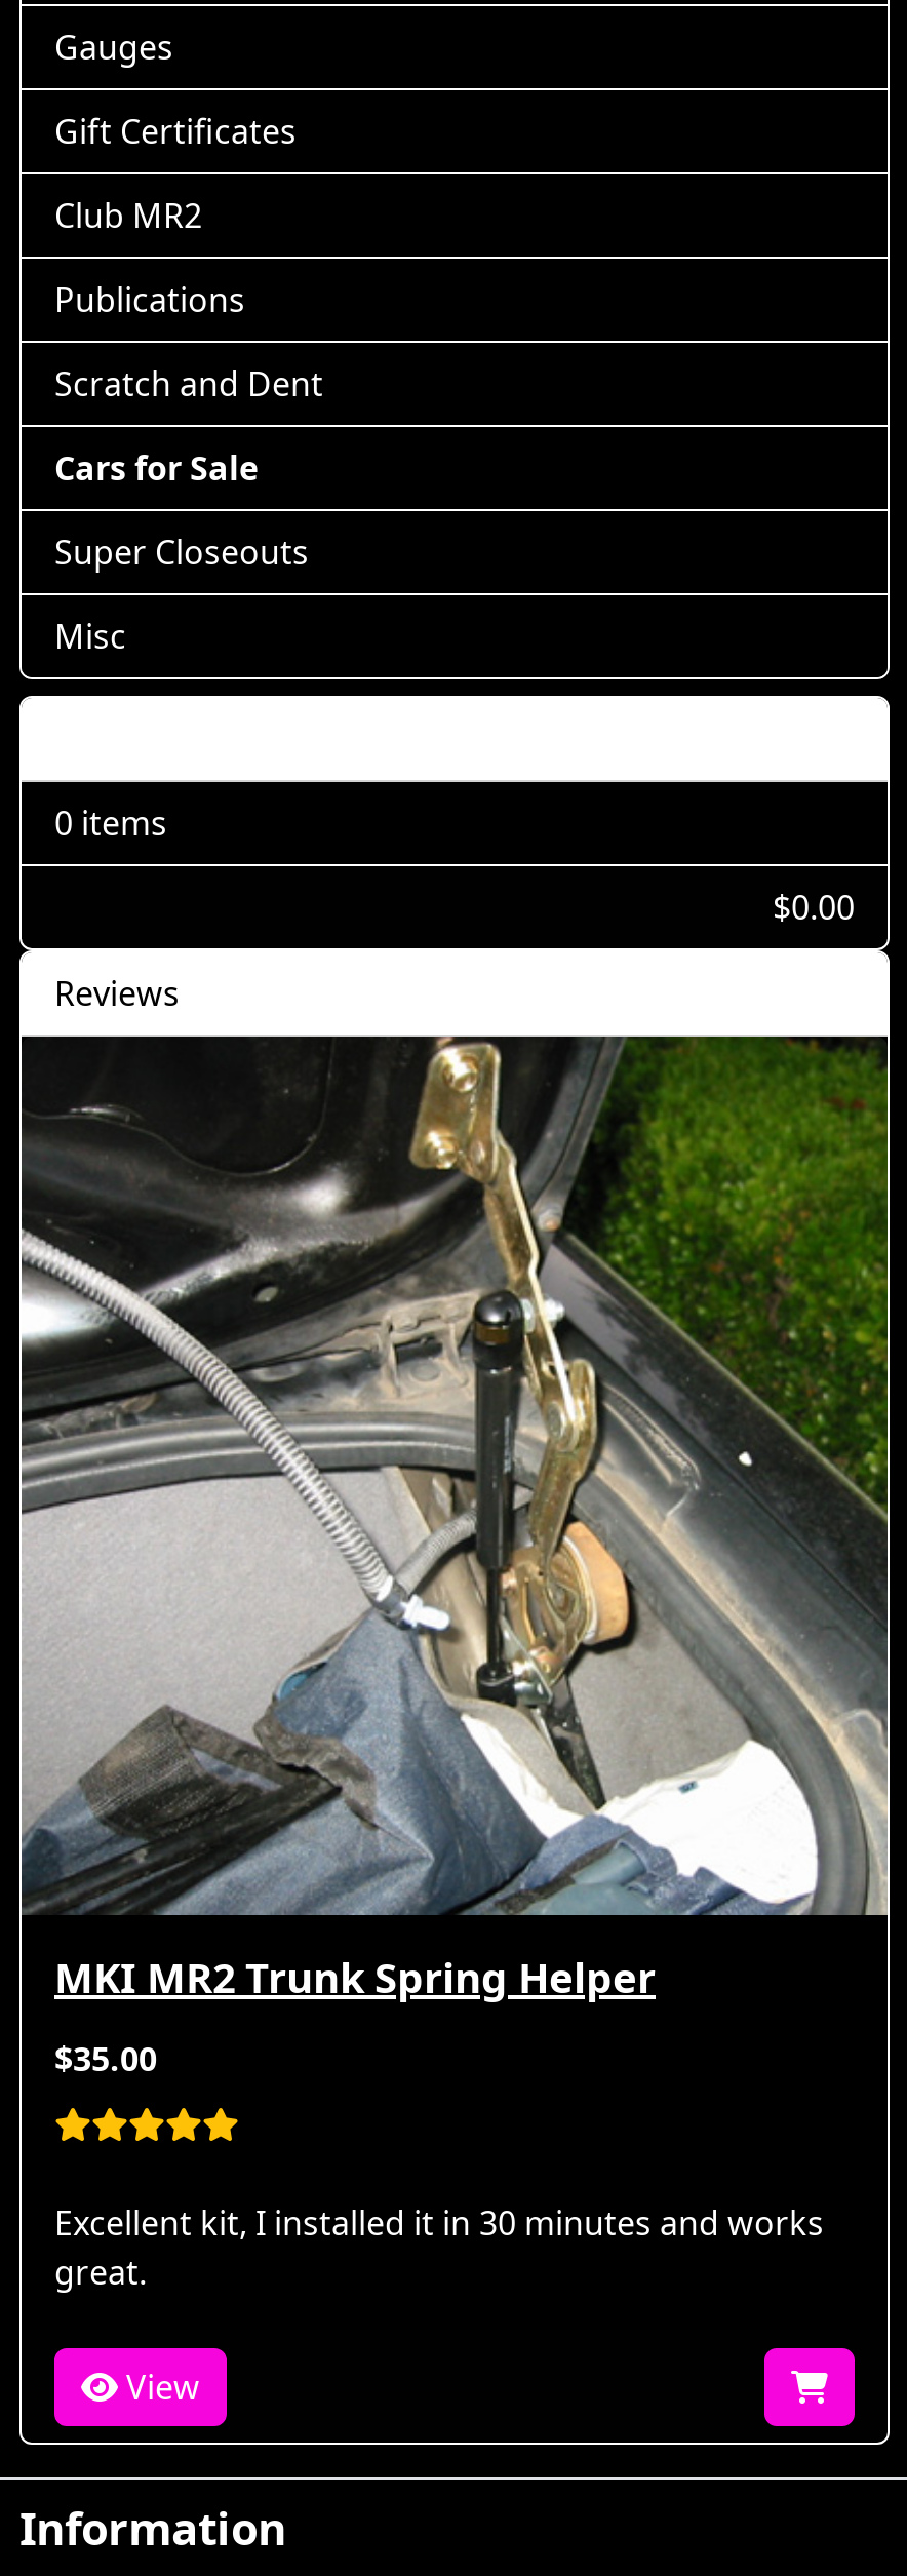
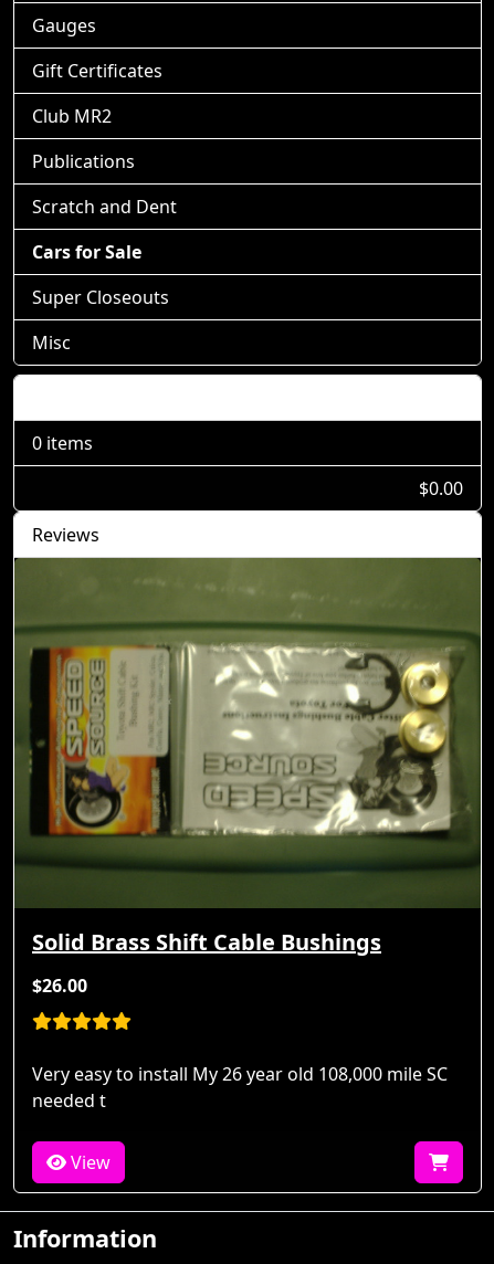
- [image]
- MKI MR2 Trunk Spring Helper
+ [image]
+ Solid Brass Shift Cable Bushings

- $35.00
+ $26.00

- Excellent kit, I installed it in 30 minutes and works
- great.
+ Very easy to install My 26 year old 108,000 mile SC
+ needed t
